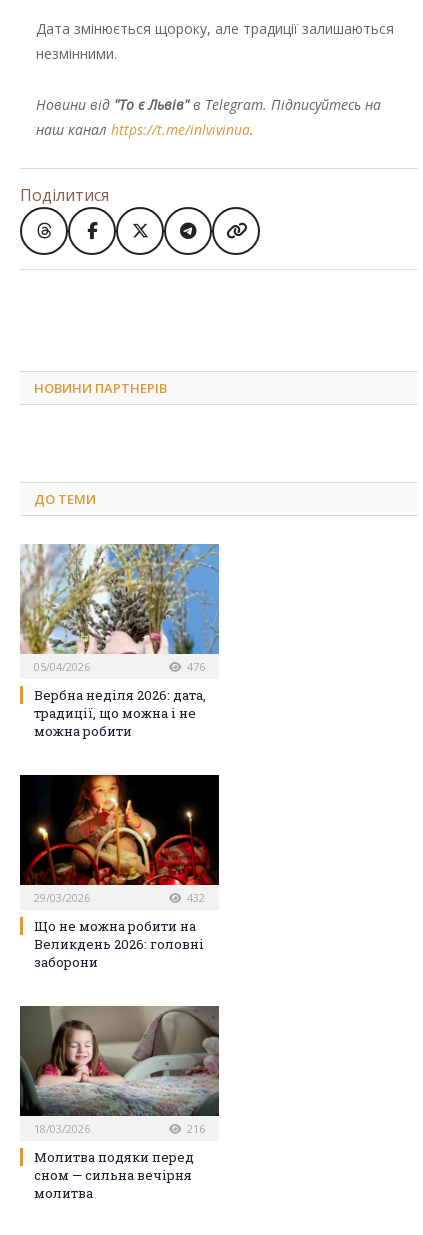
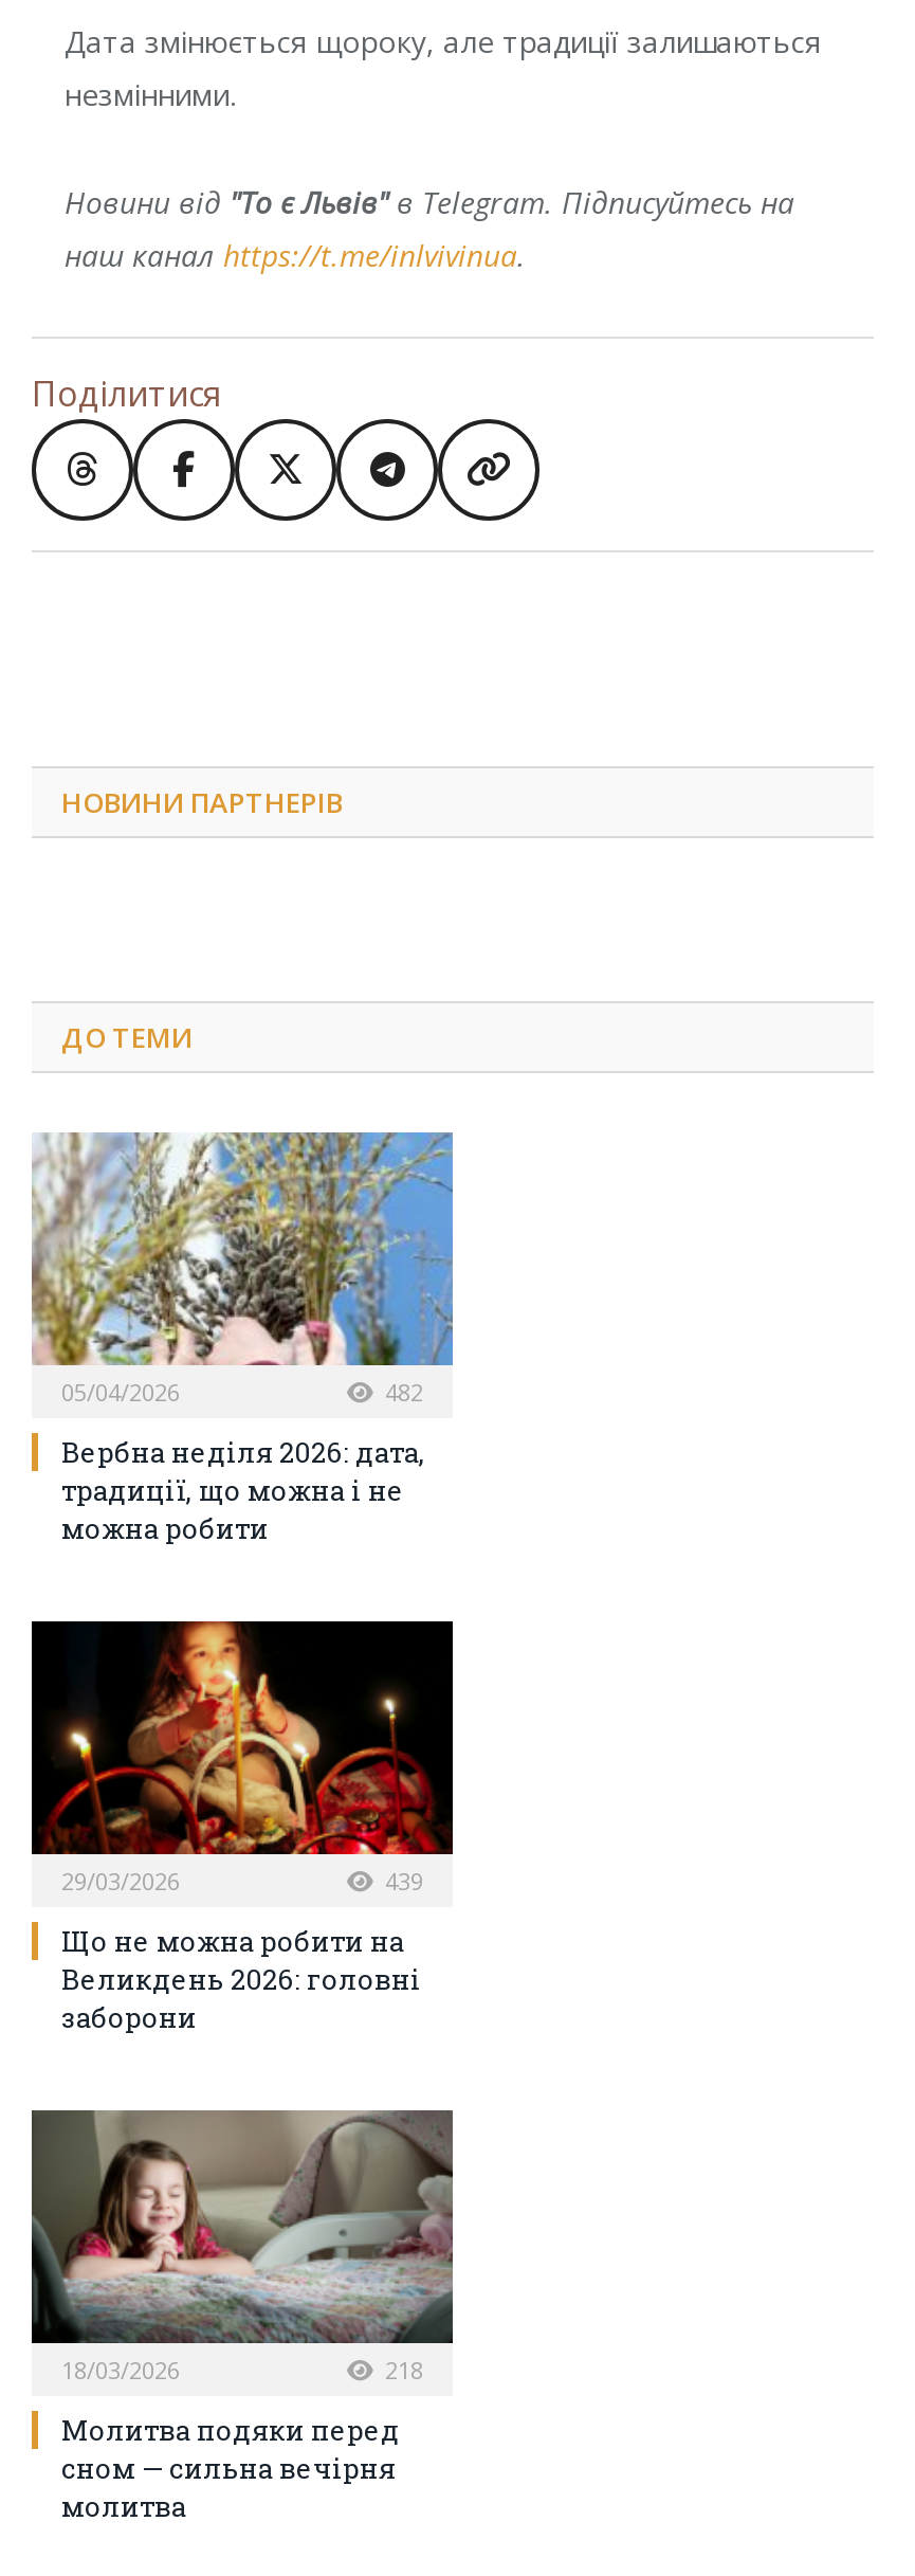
- 476
+ 482

- 432
+ 439

- 216
+ 218
